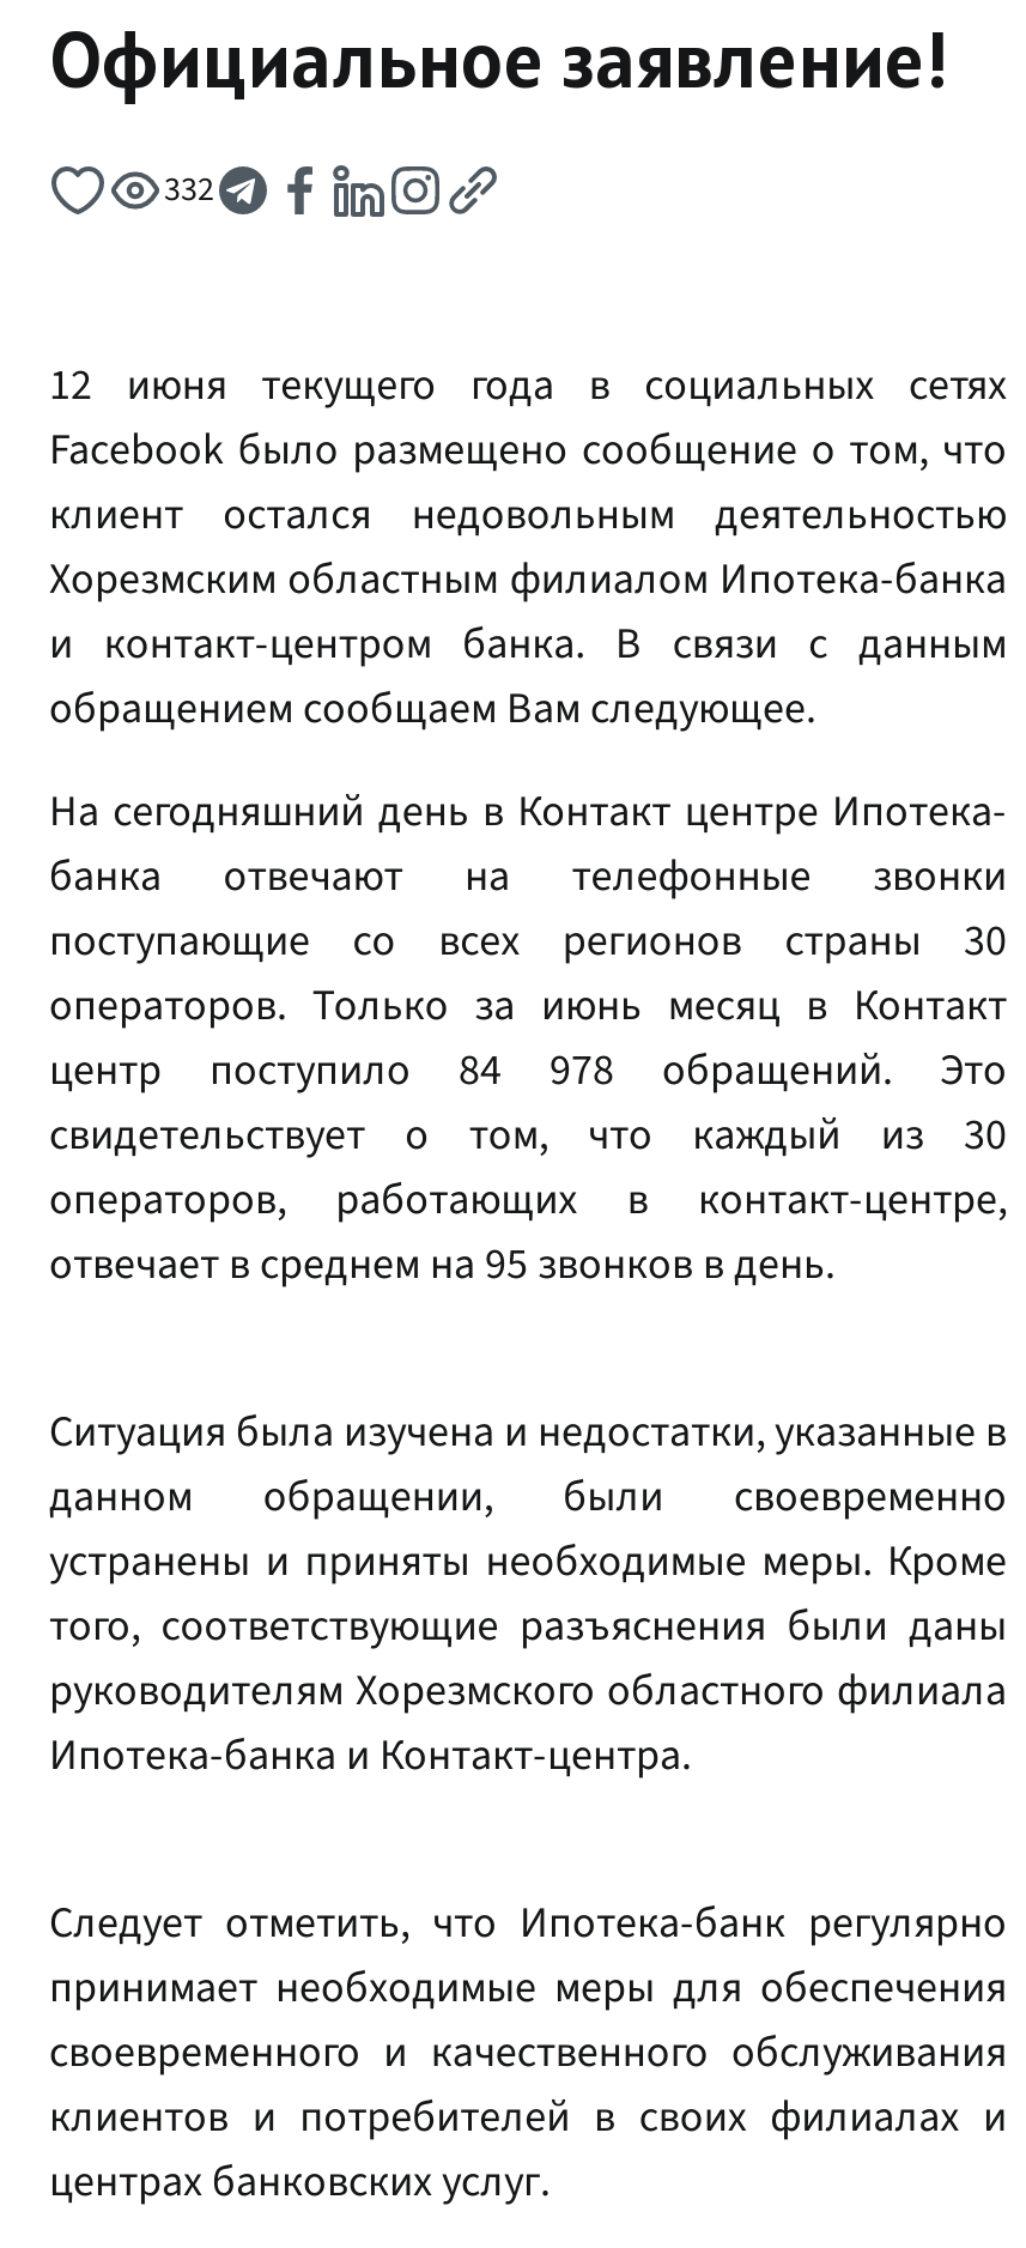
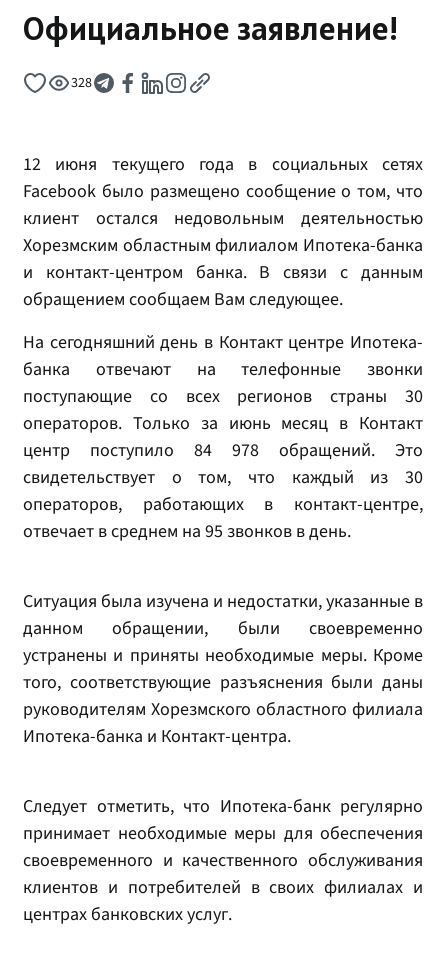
- 332
+ 328
